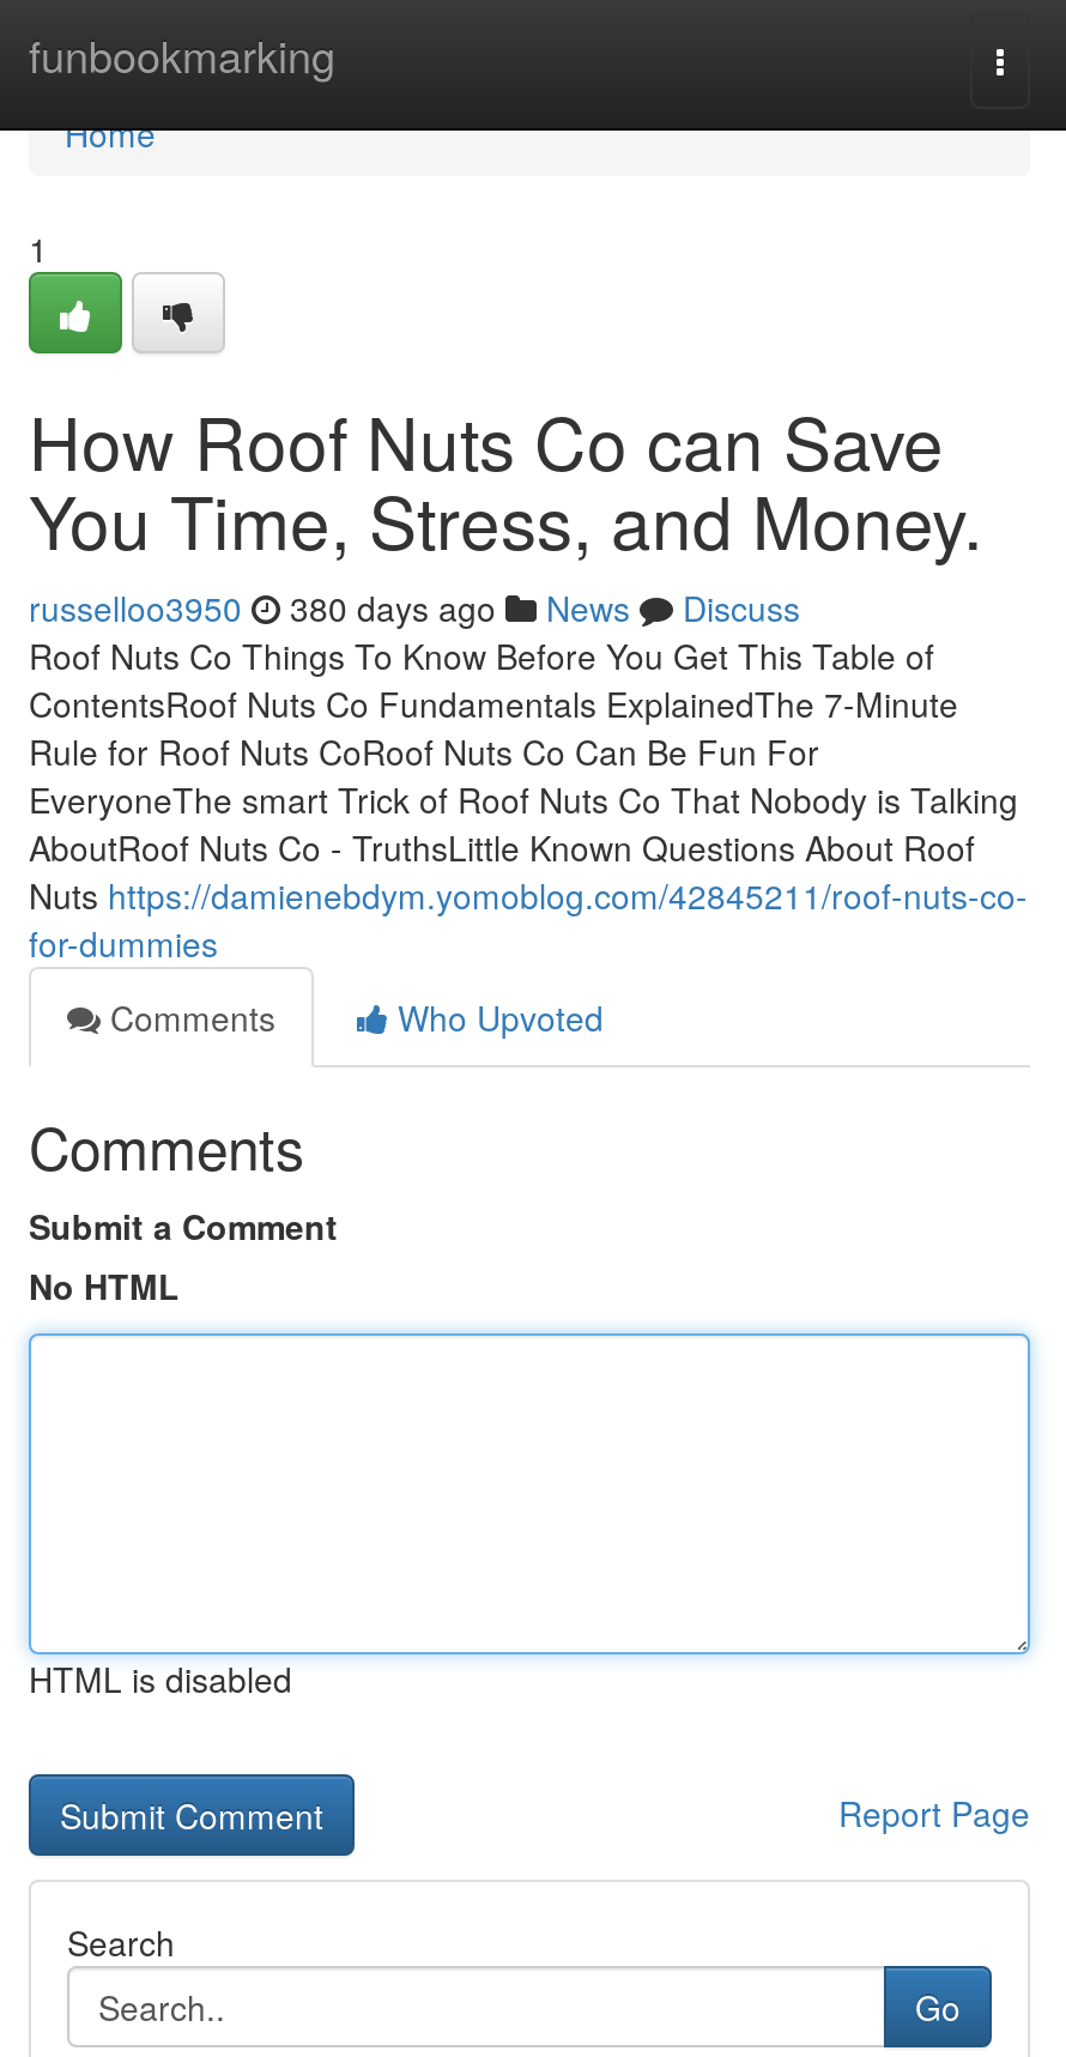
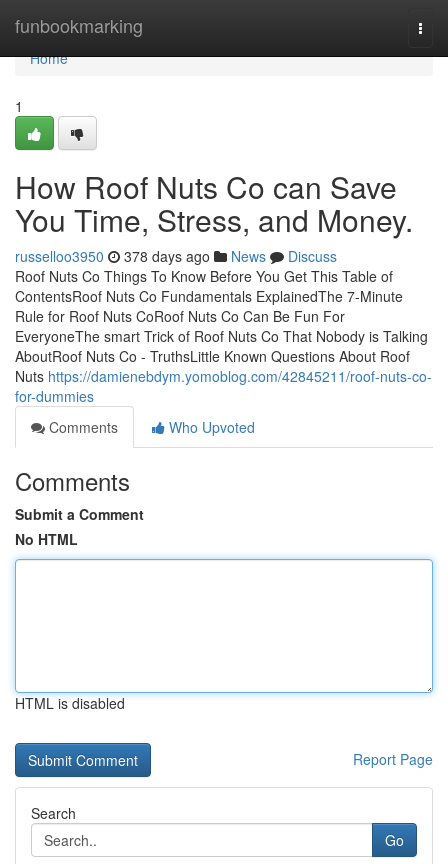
- russelloo3950 380 days ago News Discuss
+ russelloo3950 378 days ago News Discuss
